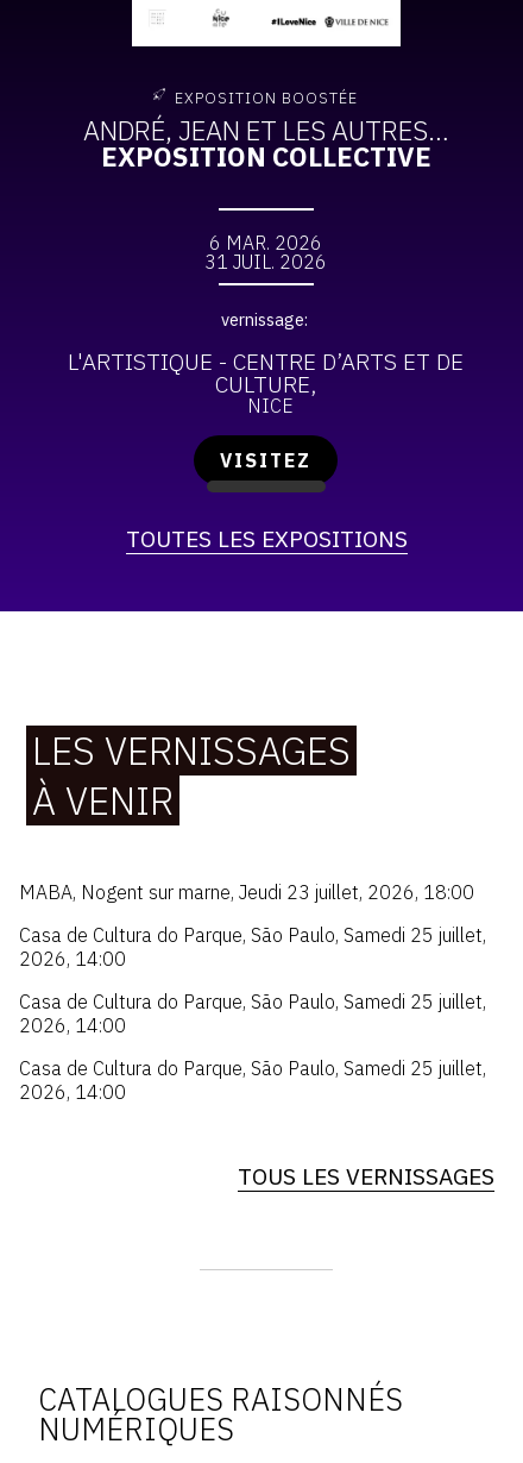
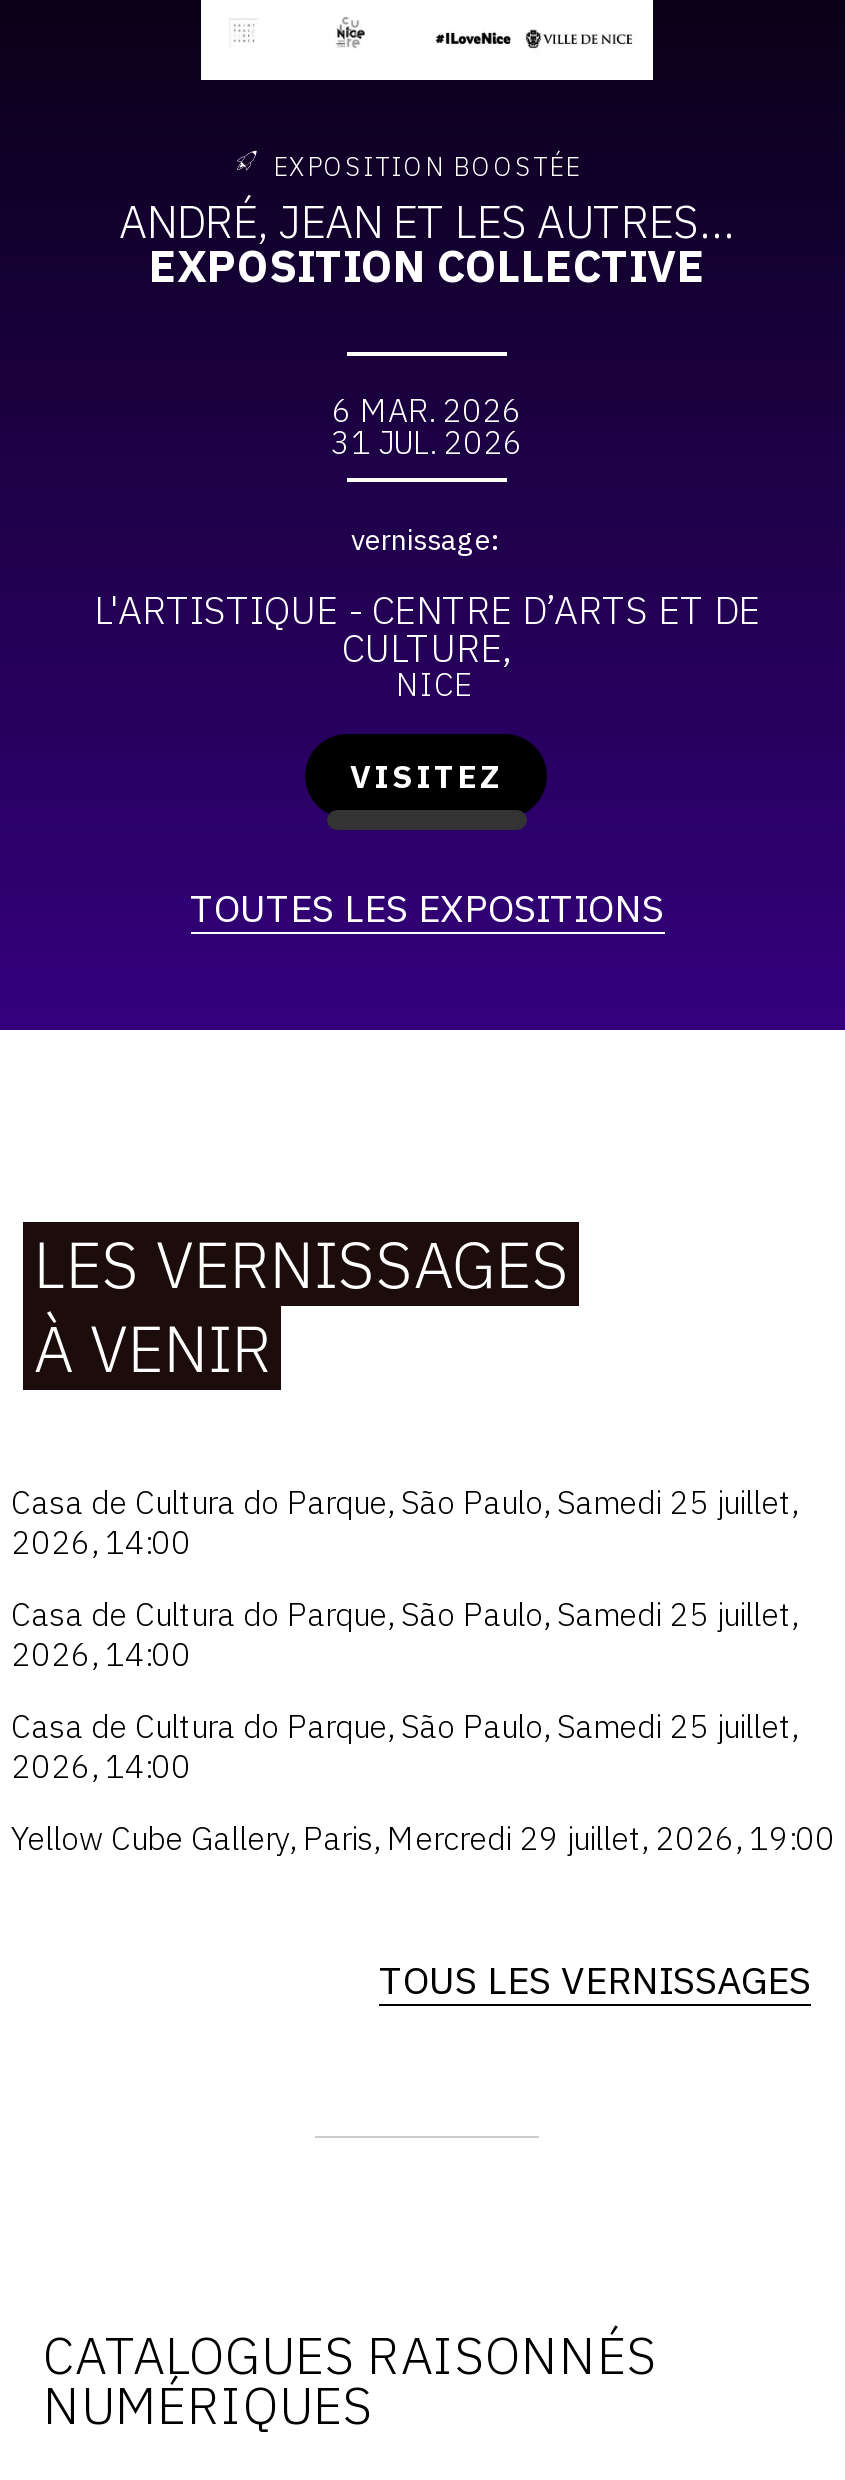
- 31 JUIL. 2026
+ 31 JUL. 2026

- MABA, Nogent sur marne, Jeudi 23 juillet, 2026, 18:00

moved up: Casa de Cultura do Parque, São Paulo, Samedi 25 juillet, | 2026, 14:00 | Casa de Cultura do Parque, São Paulo, Samedi 25 juillet, | 2026, 14:00 | Casa de Cultura do Parque, São Paulo, Samedi 25 juillet, | 2026, 14:00

+ Yellow Cube Gallery, Paris, Mercredi 29 juillet, 2026, 19:00
